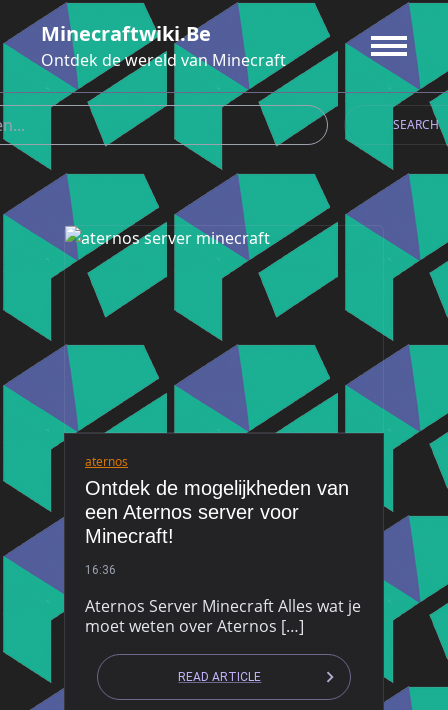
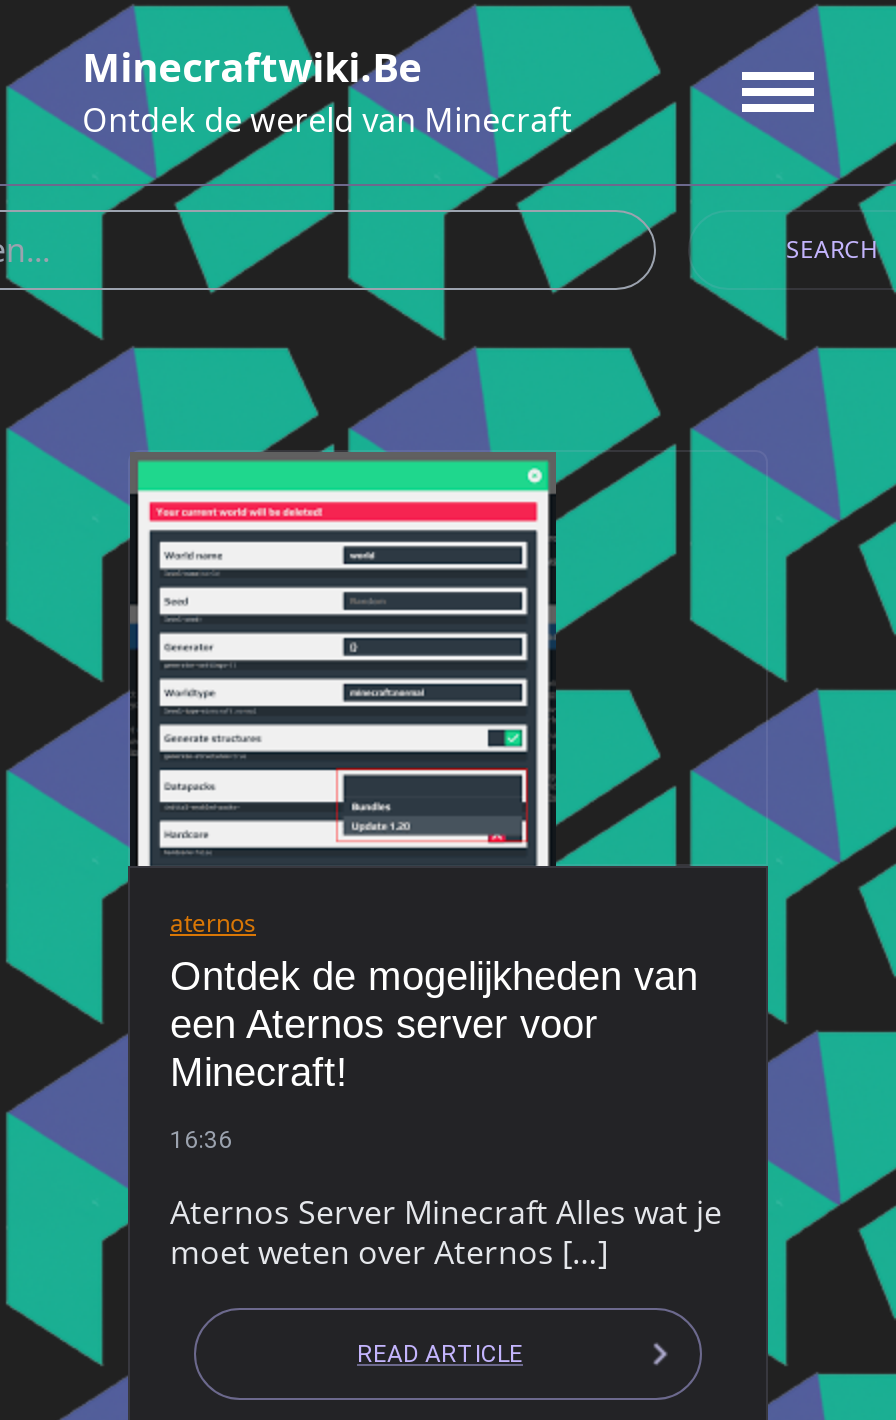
- [image]
+ [image]
